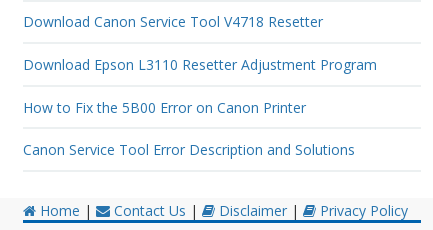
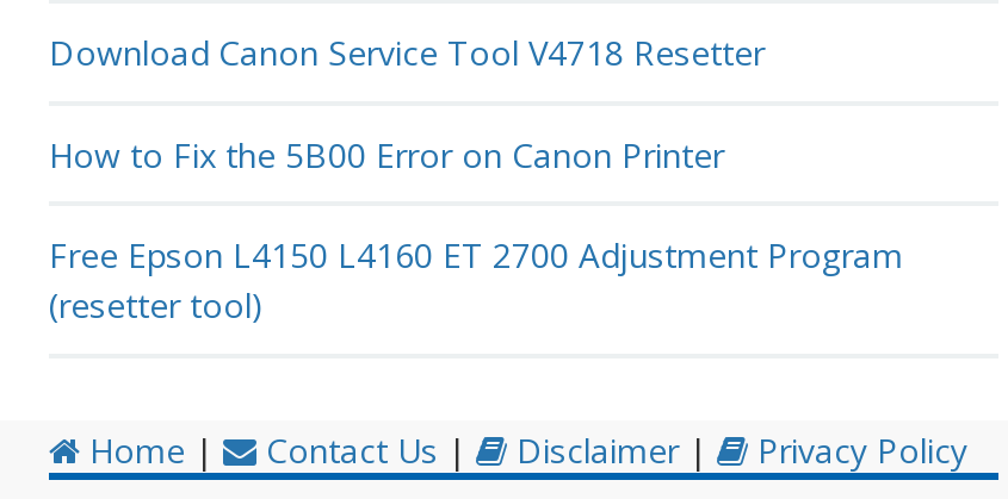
- Download Epson L3110 Resetter Adjustment Program

moved up: How to Fix the 5B00 Error on Canon Printer

- Canon Service Tool Error Description and Solutions
+ Free Epson L4150 L4160 ET 2700 Adjustment Program
+ (resetter tool)
